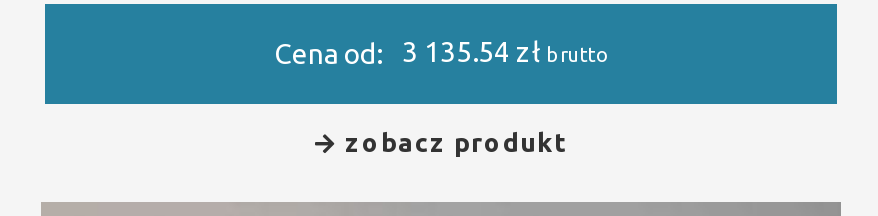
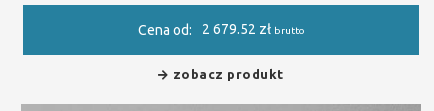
- Cena od: 3 135.54 zł brutto
+ Cena od: 2 679.52 zł brutto
